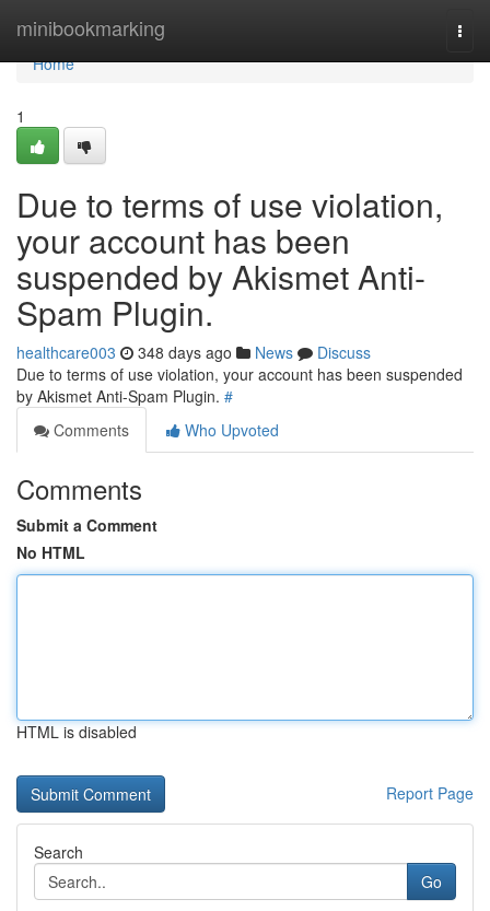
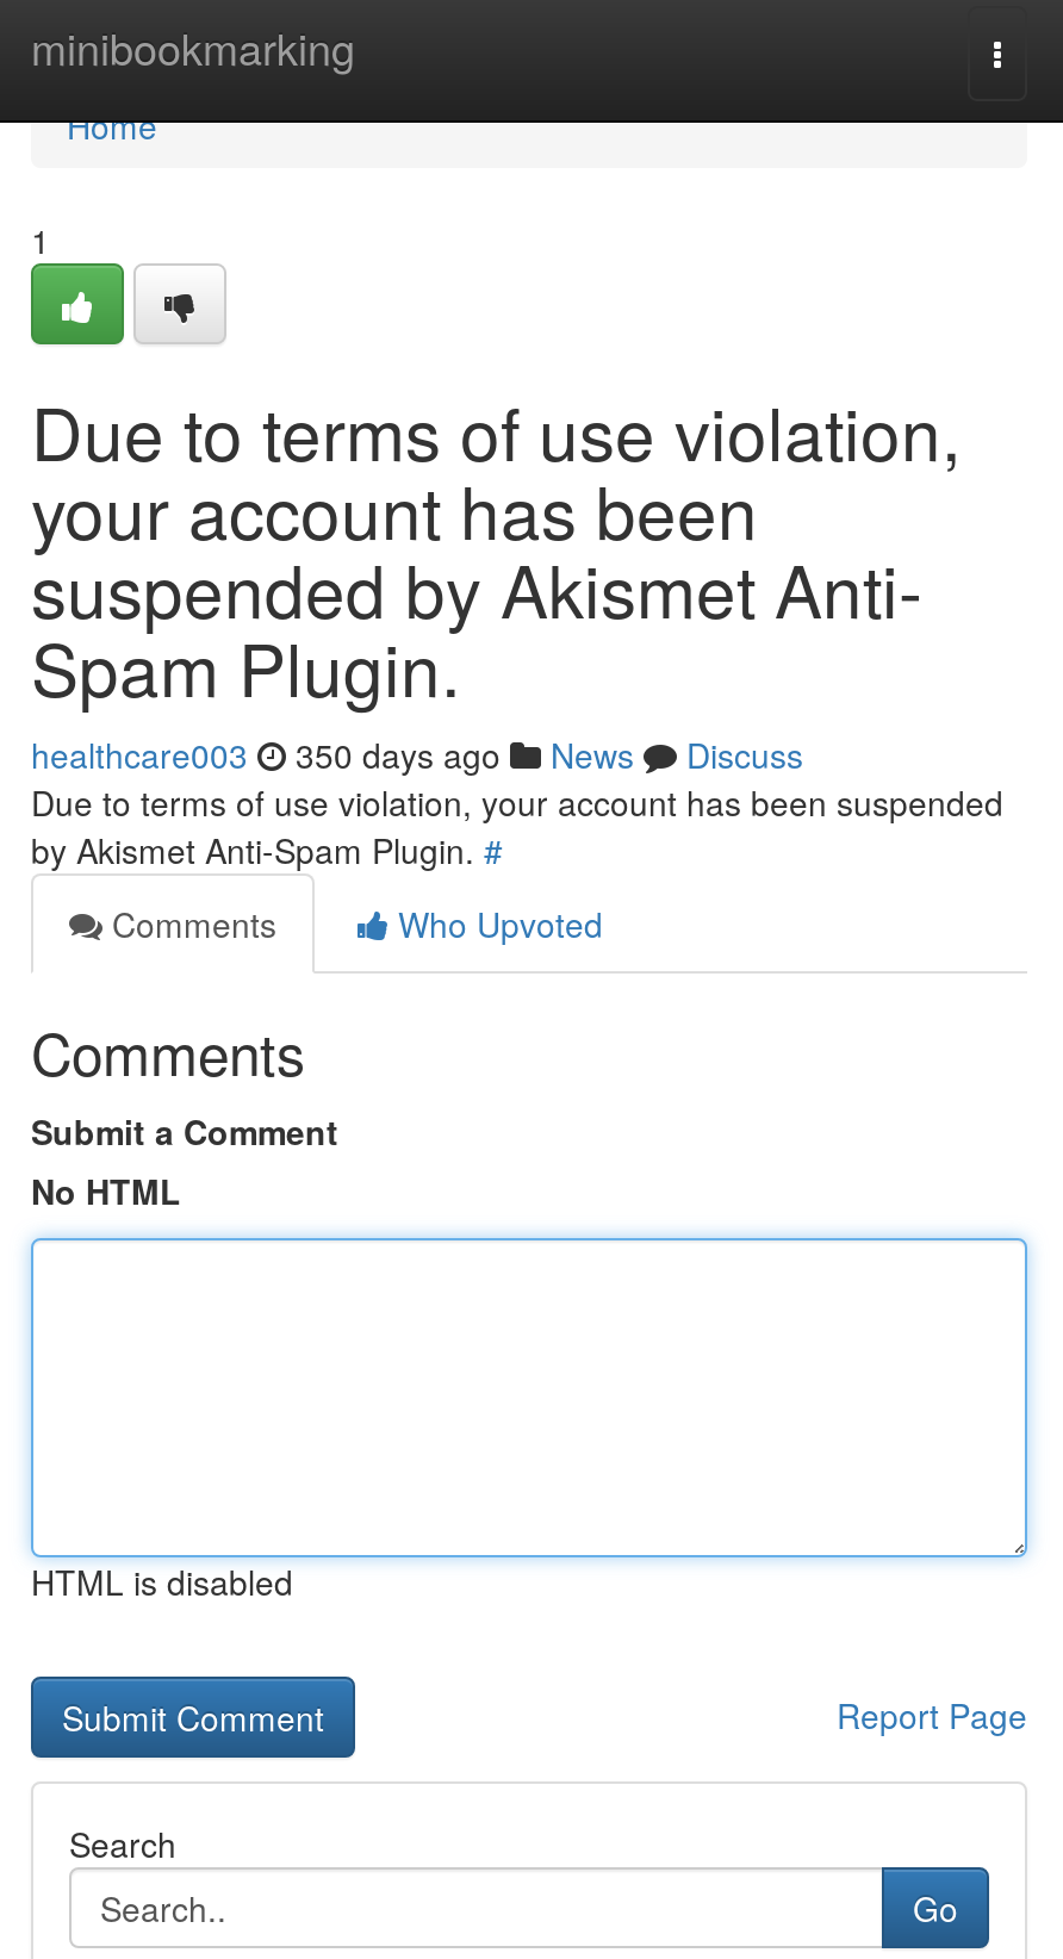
- healthcare003 348 days ago News Discuss
+ healthcare003 350 days ago News Discuss
